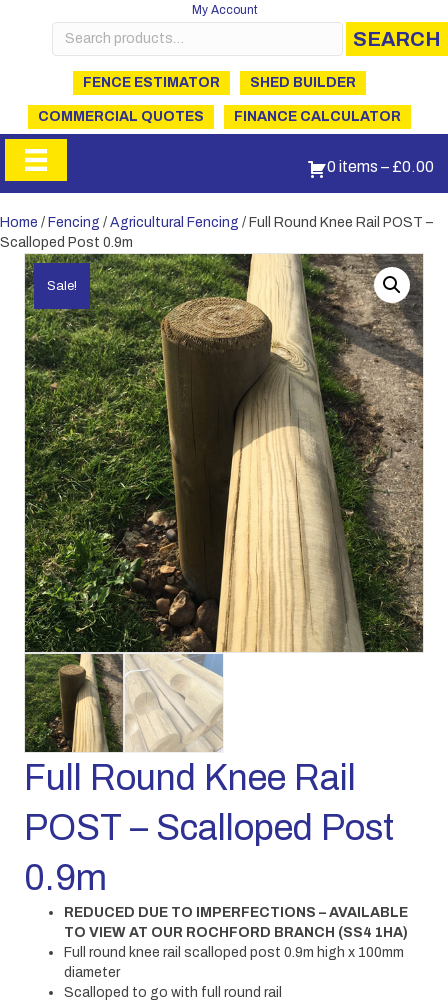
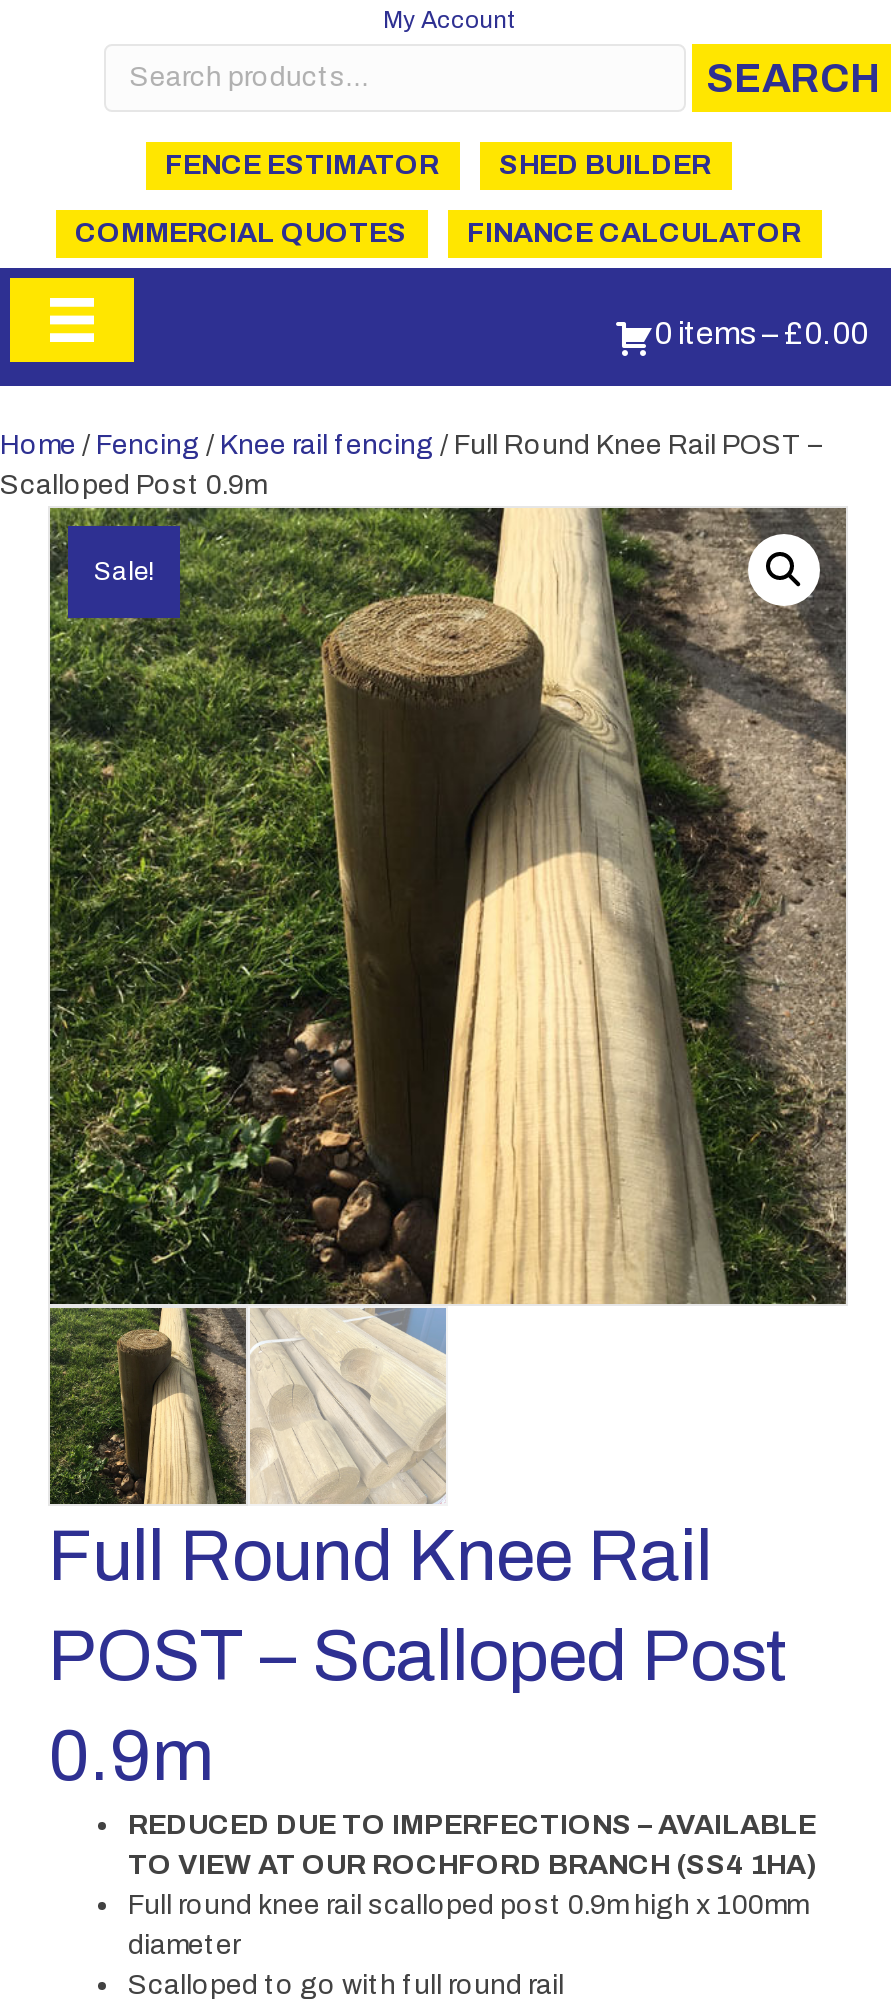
- Home / Fencing / Agricultural Fencing / Full Round Knee Rail POST –
+ Home / Fencing / Knee rail fencing / Full Round Knee Rail POST –
